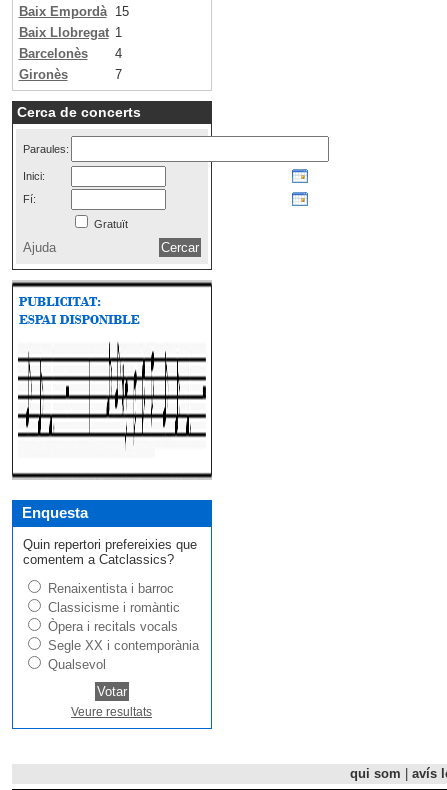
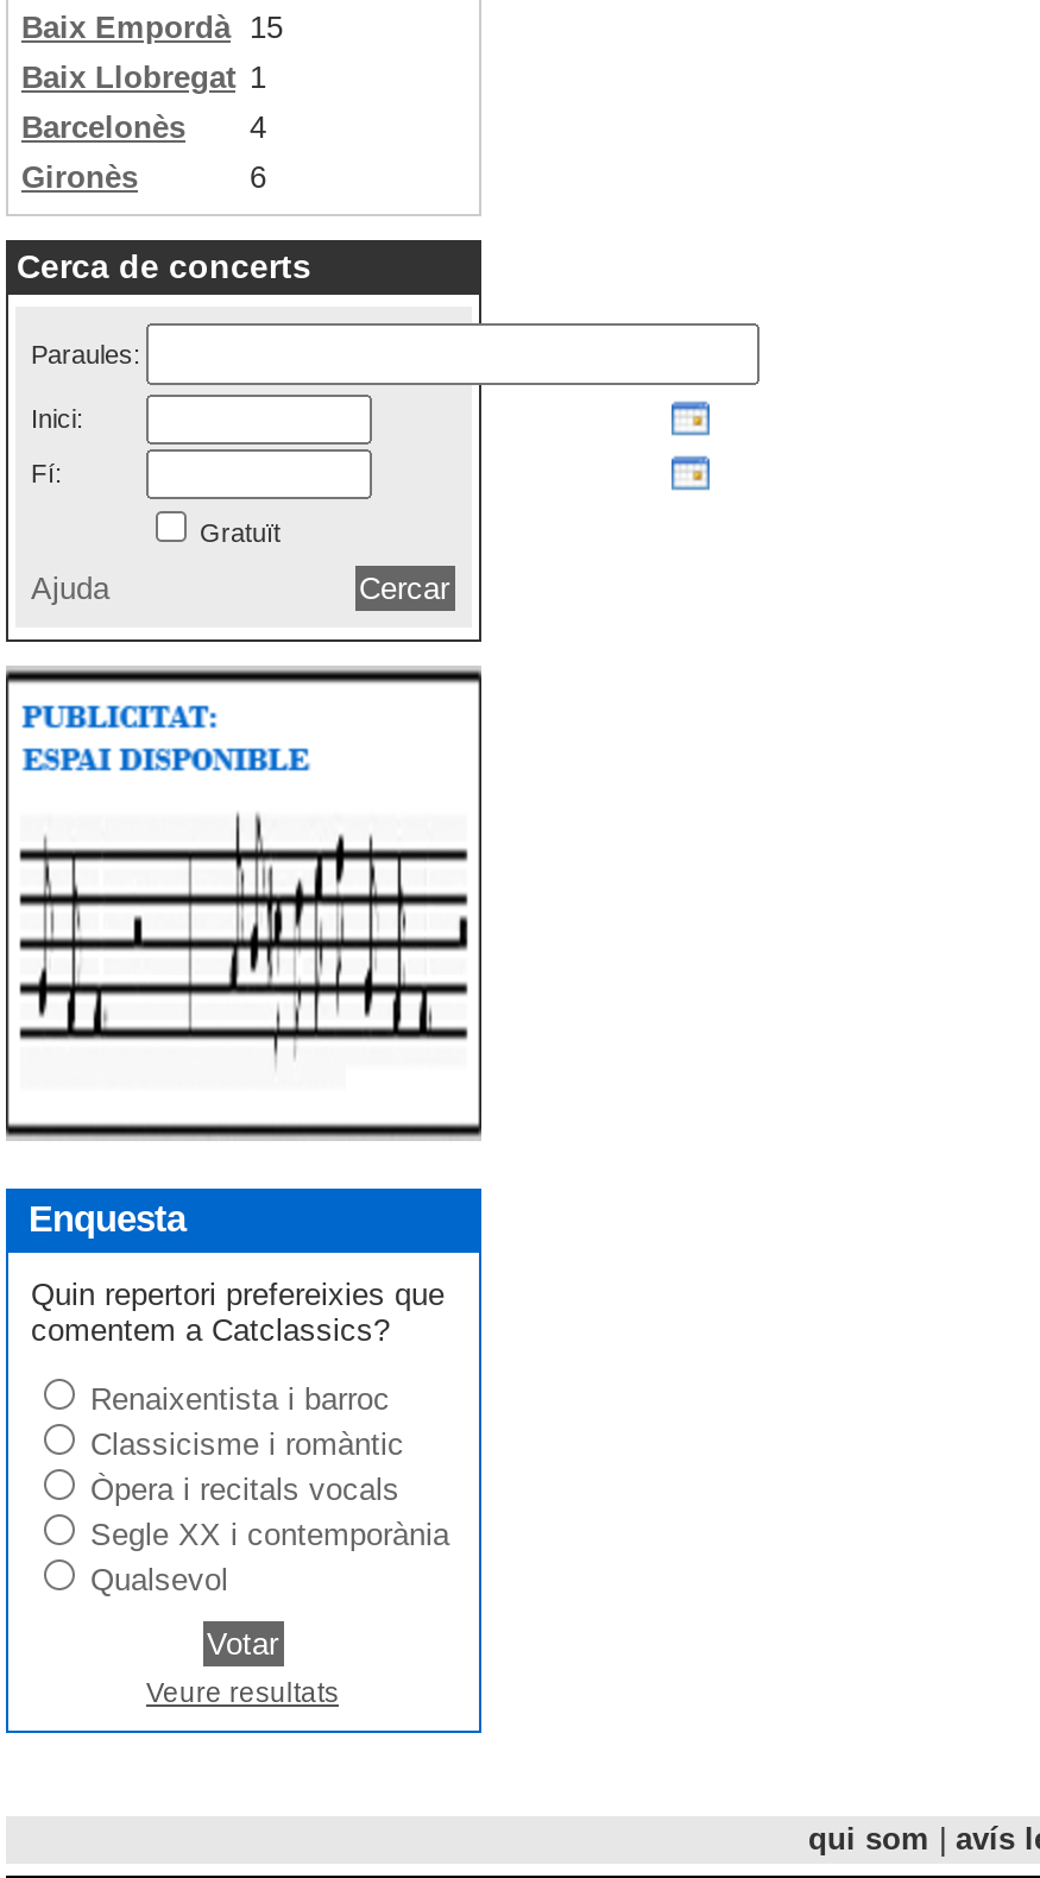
- 7
+ 6
